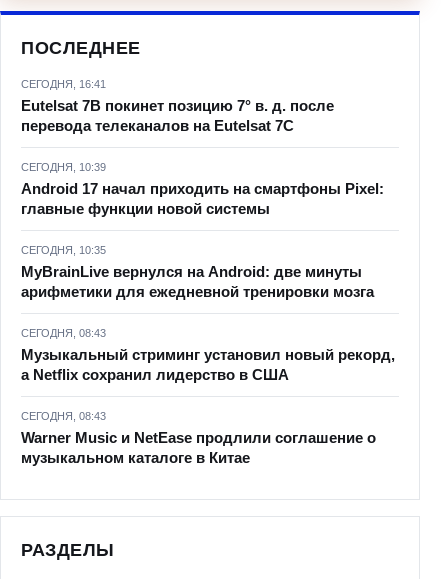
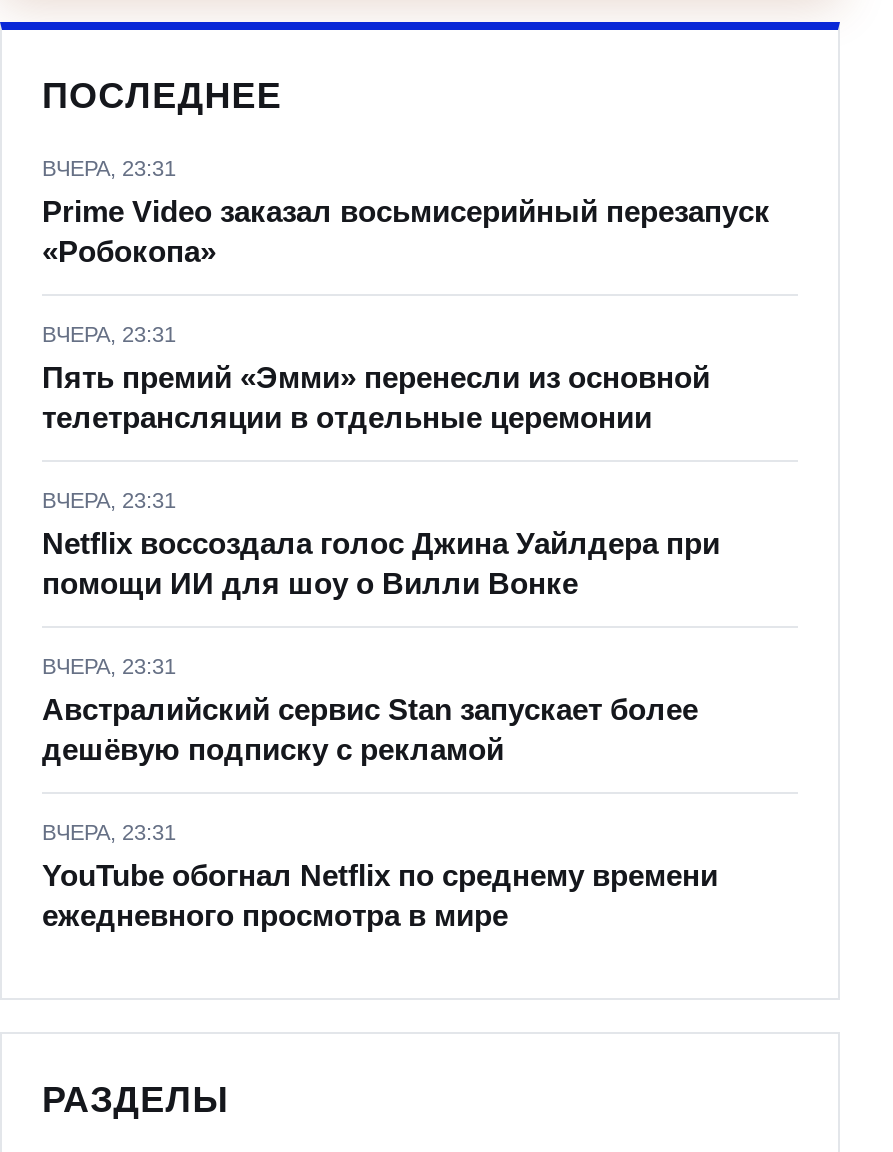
- СЕГОДНЯ, 16:41
- Eutelsat 7B покинет позицию 7° в. д. после
- перевода телеканалов на Eutelsat 7C
+ ВЧЕРА, 23:31
+ Prime Video заказал восьмисерийный перезапуск
+ «Робокопа»

- СЕГОДНЯ, 10:39
- Android 17 начал приходить на смартфоны Pixel:
- главные функции новой системы
+ ВЧЕРА, 23:31
+ Пять премий «Эмми» перенесли из основной
+ телетрансляции в отдельные церемонии

- СЕГОДНЯ, 10:35
- MyBrainLive вернулся на Android: две минуты
- арифметики для ежедневной тренировки мозга
+ ВЧЕРА, 23:31
+ Netflix воссоздала голос Джина Уайлдера при
+ помощи ИИ для шоу о Вилли Вонке

- СЕГОДНЯ, 08:43
- Музыкальный стриминг установил новый рекорд,
- а Netflix сохранил лидерство в США
+ ВЧЕРА, 23:31
+ Австралийский сервис Stan запускает более
+ дешёвую подписку с рекламой

- СЕГОДНЯ, 08:43
- Warner Music и NetEase продлили соглашение о
- музыкальном каталоге в Китае
+ ВЧЕРА, 23:31
+ YouTube обогнал Netflix по среднему времени
+ ежедневного просмотра в мире
